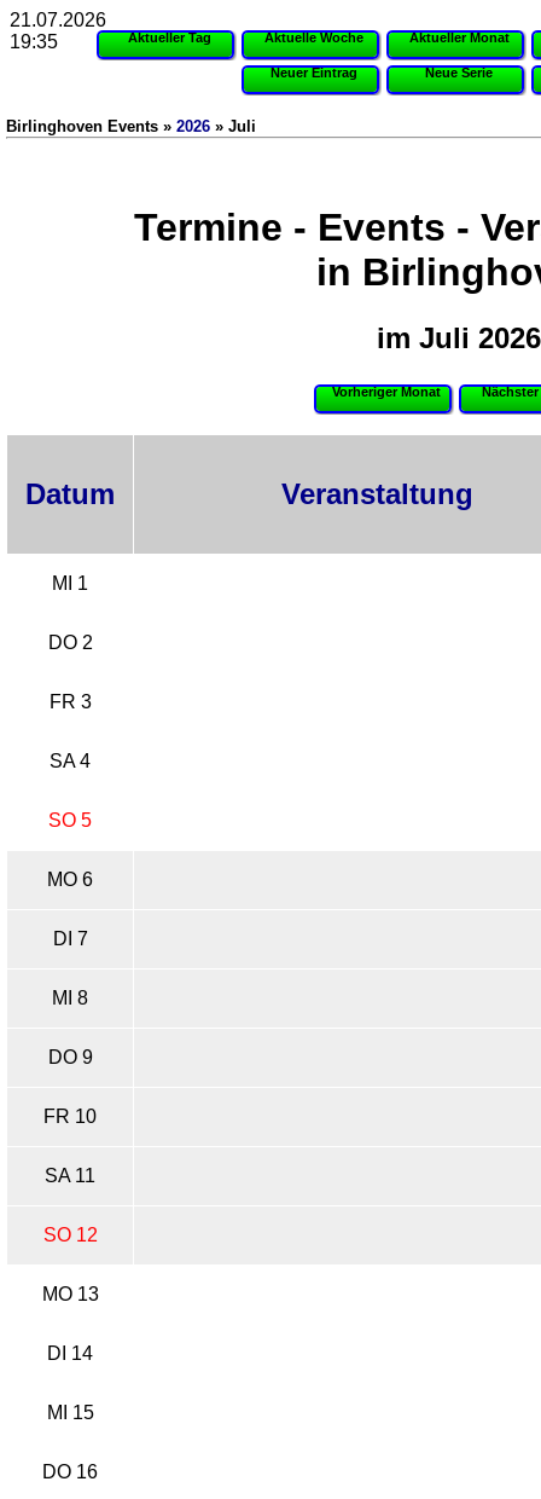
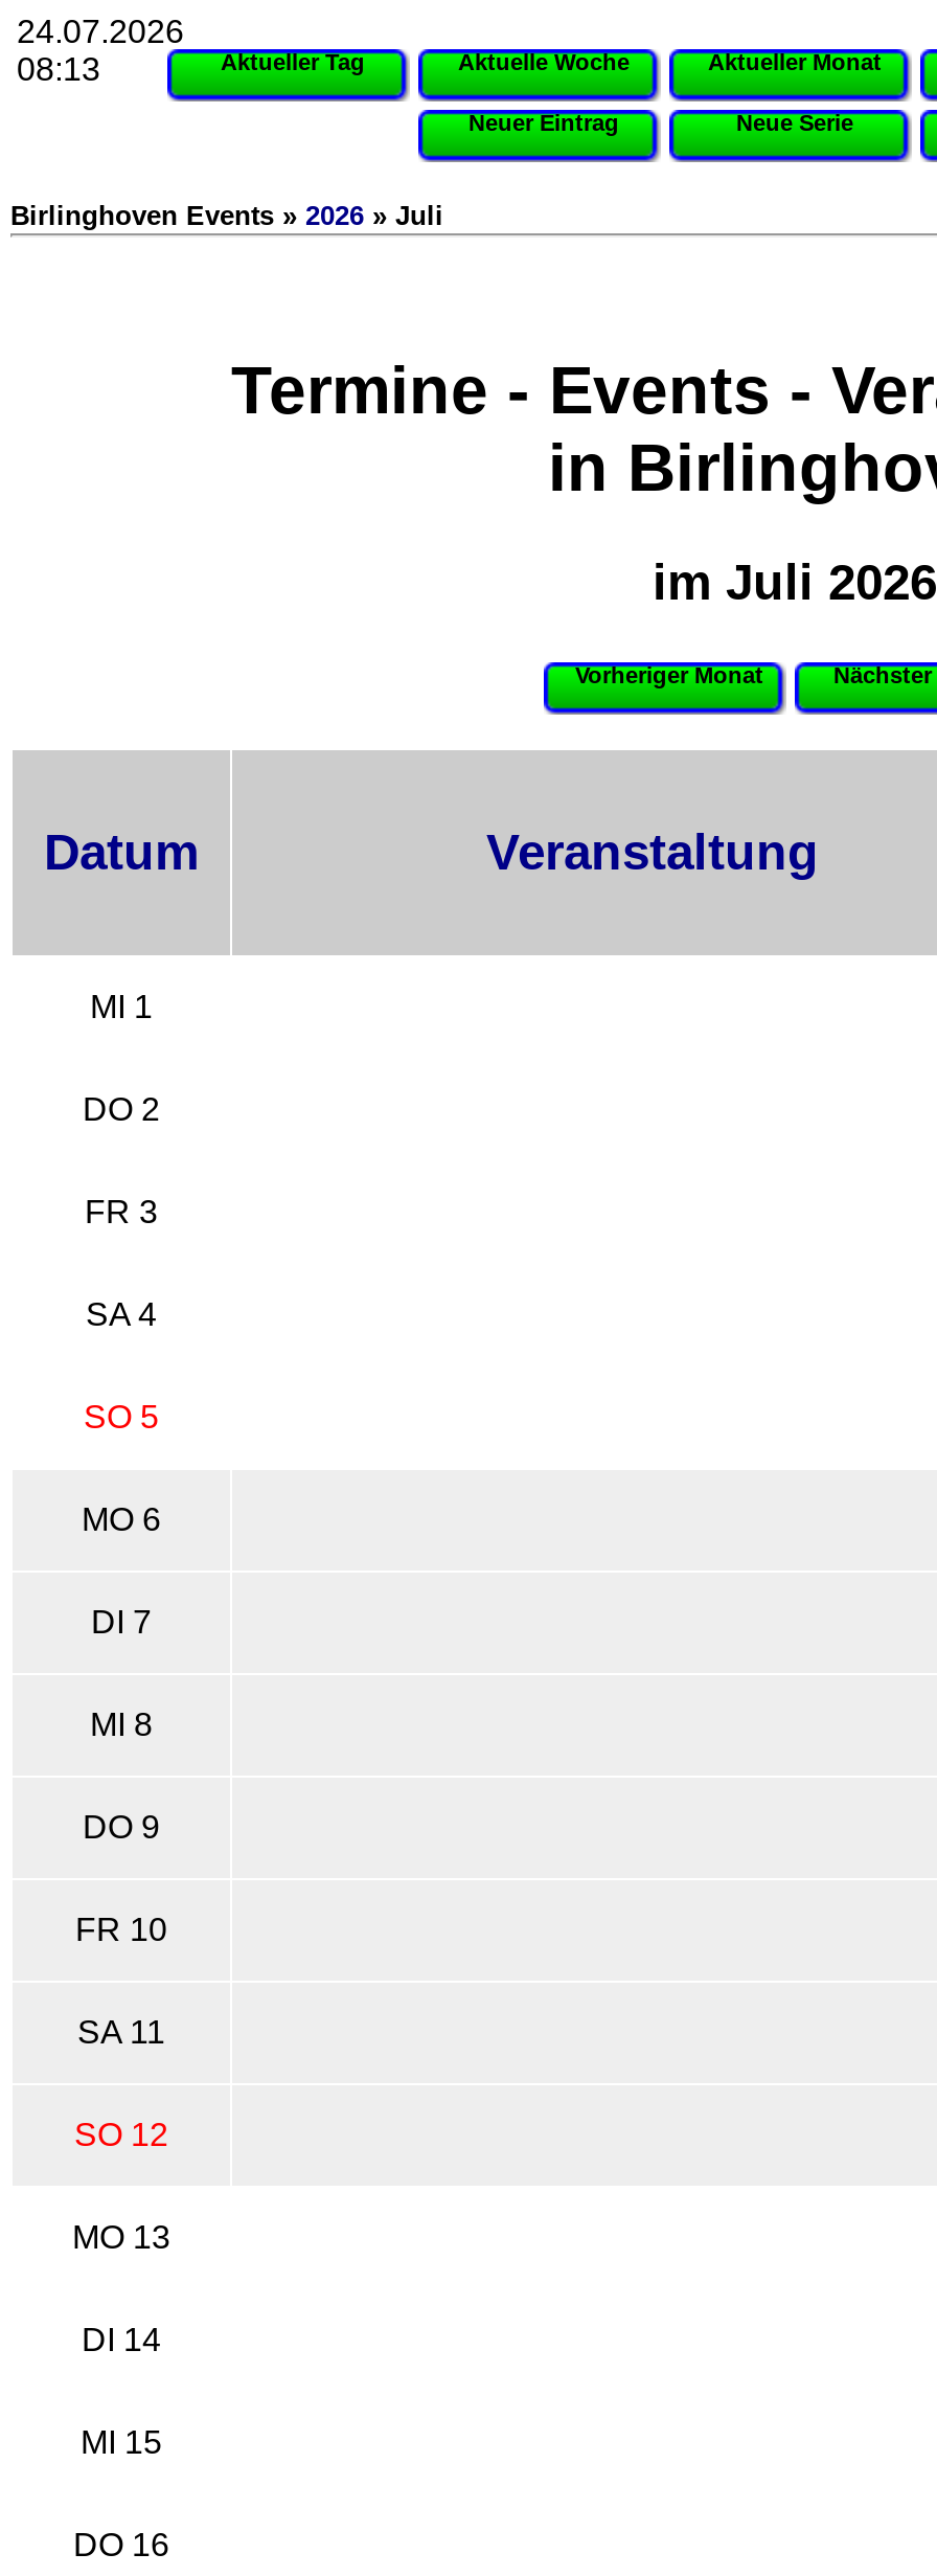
- 21.07.2026
+ 24.07.2026

- 19:35
+ 08:13
